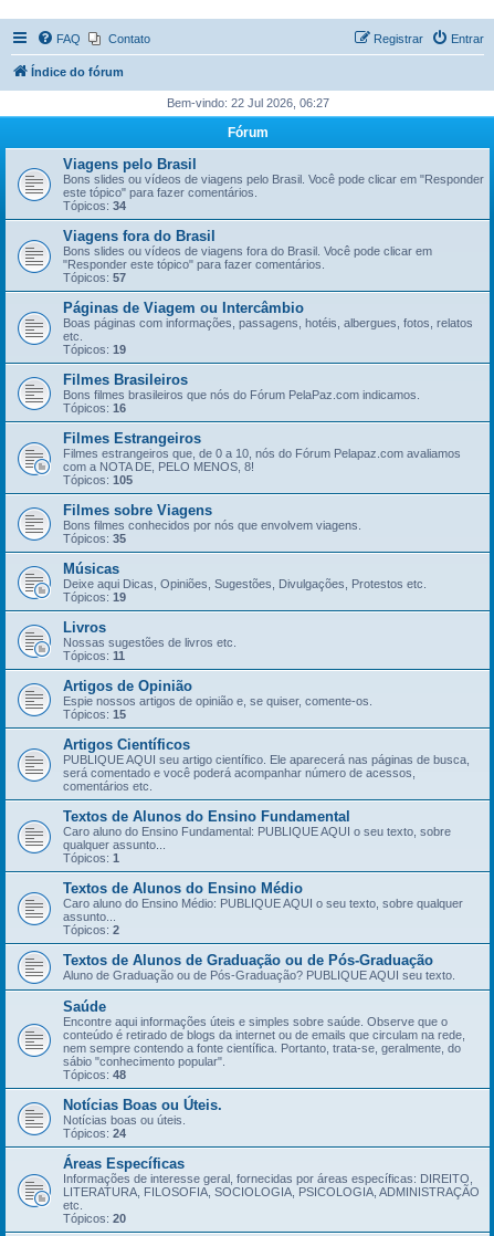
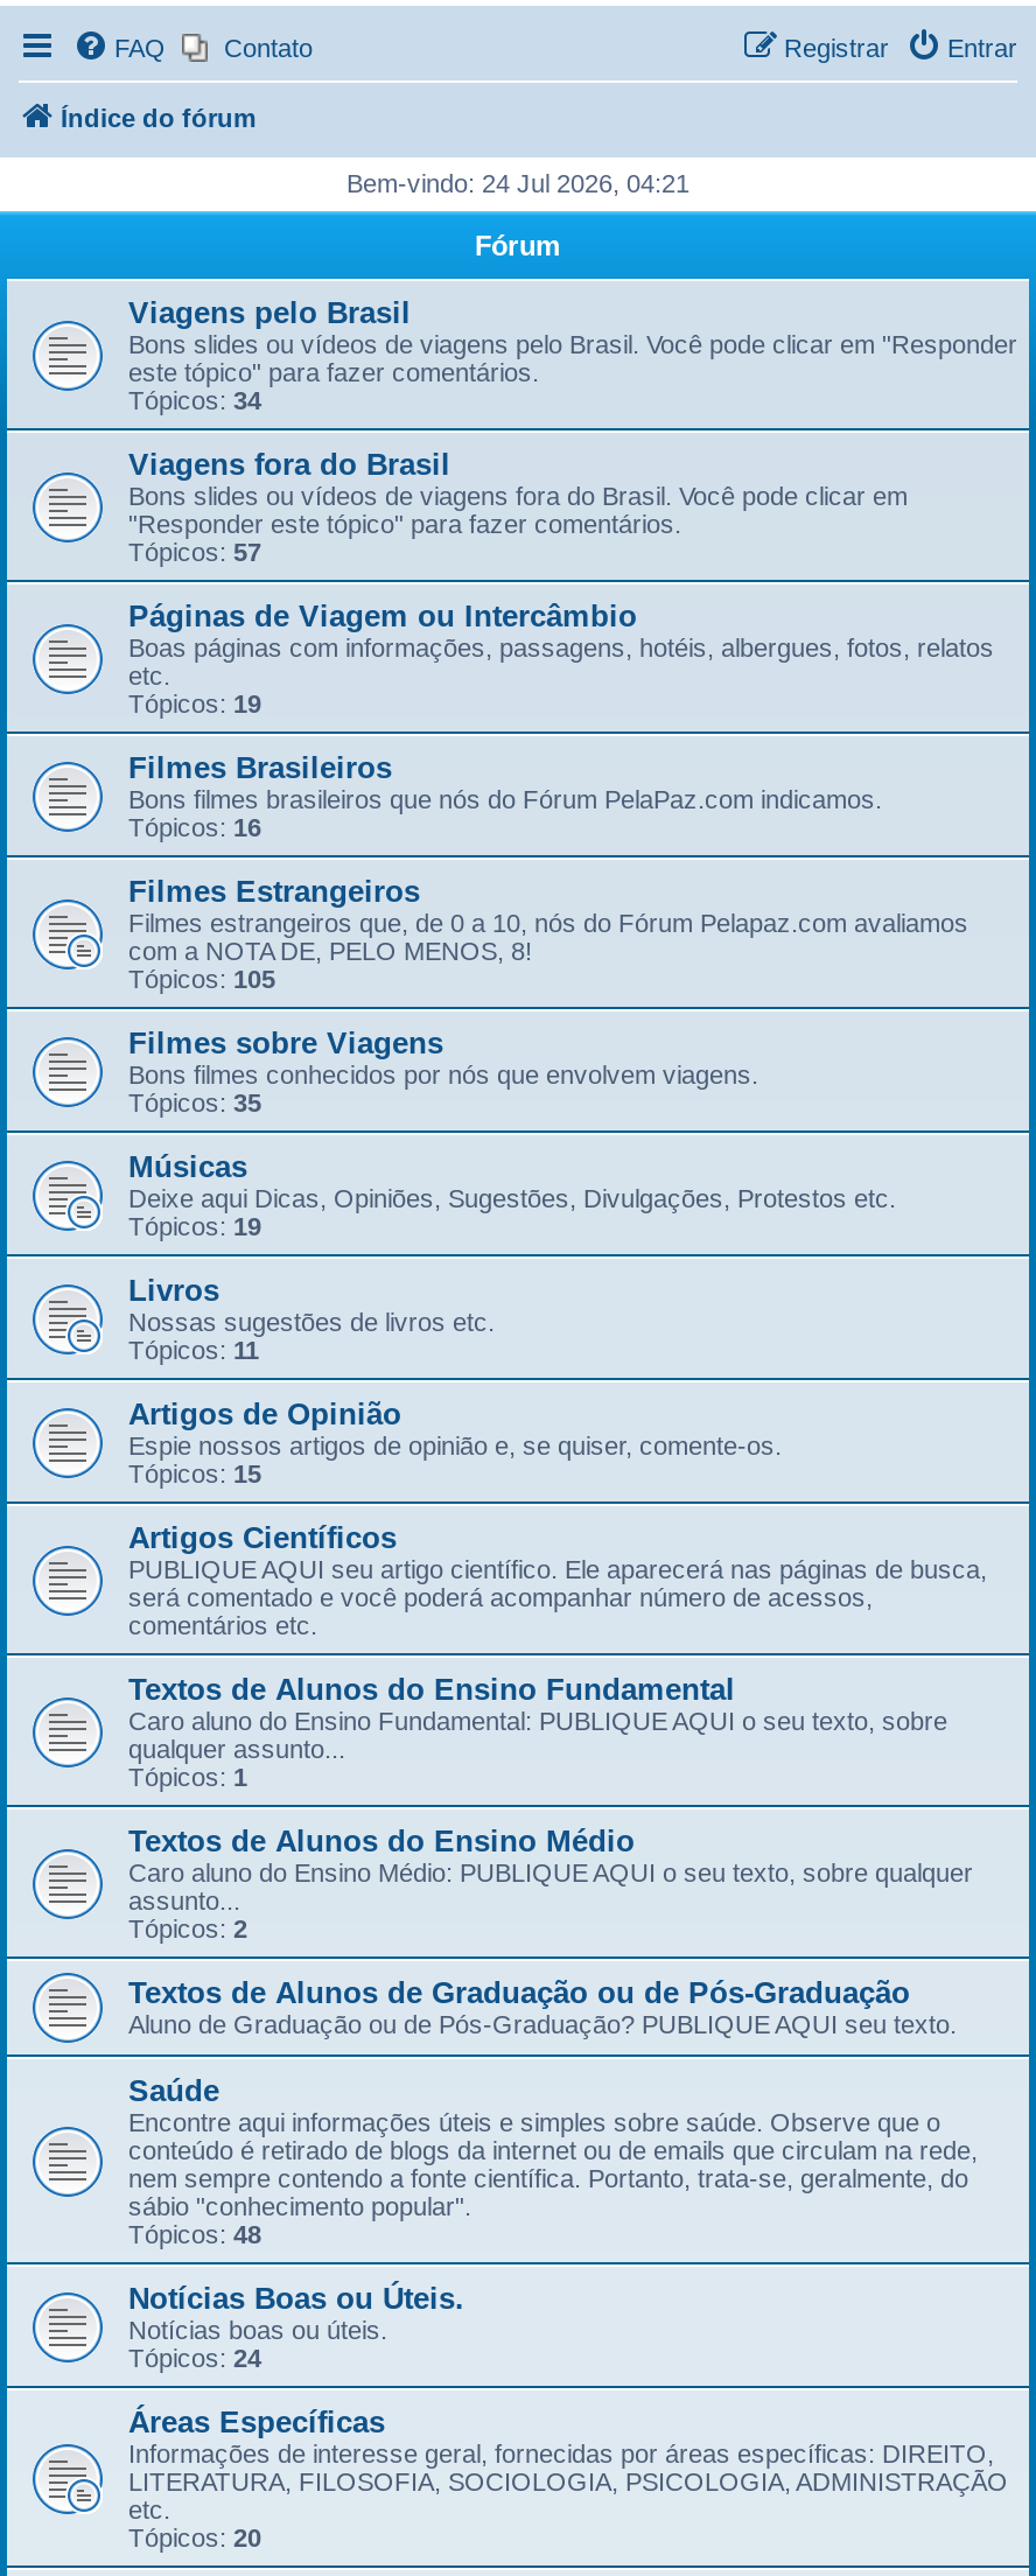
- Bem-vindo: 22 Jul 2026, 06:27
+ Bem-vindo: 24 Jul 2026, 04:21
